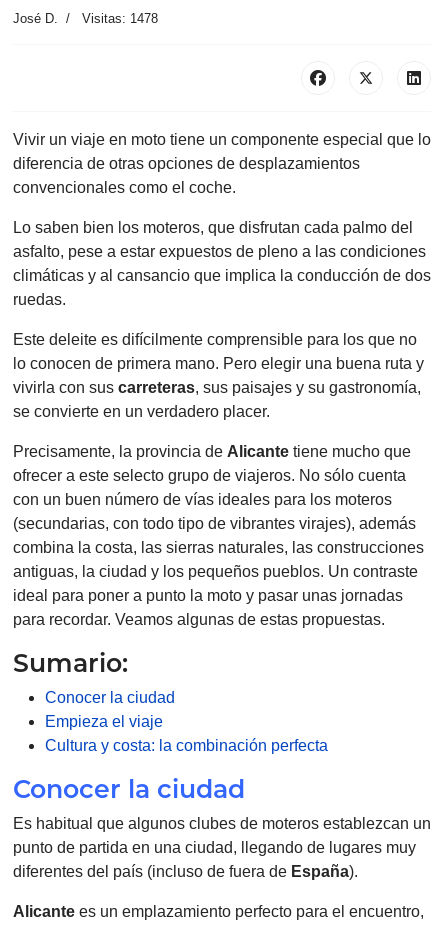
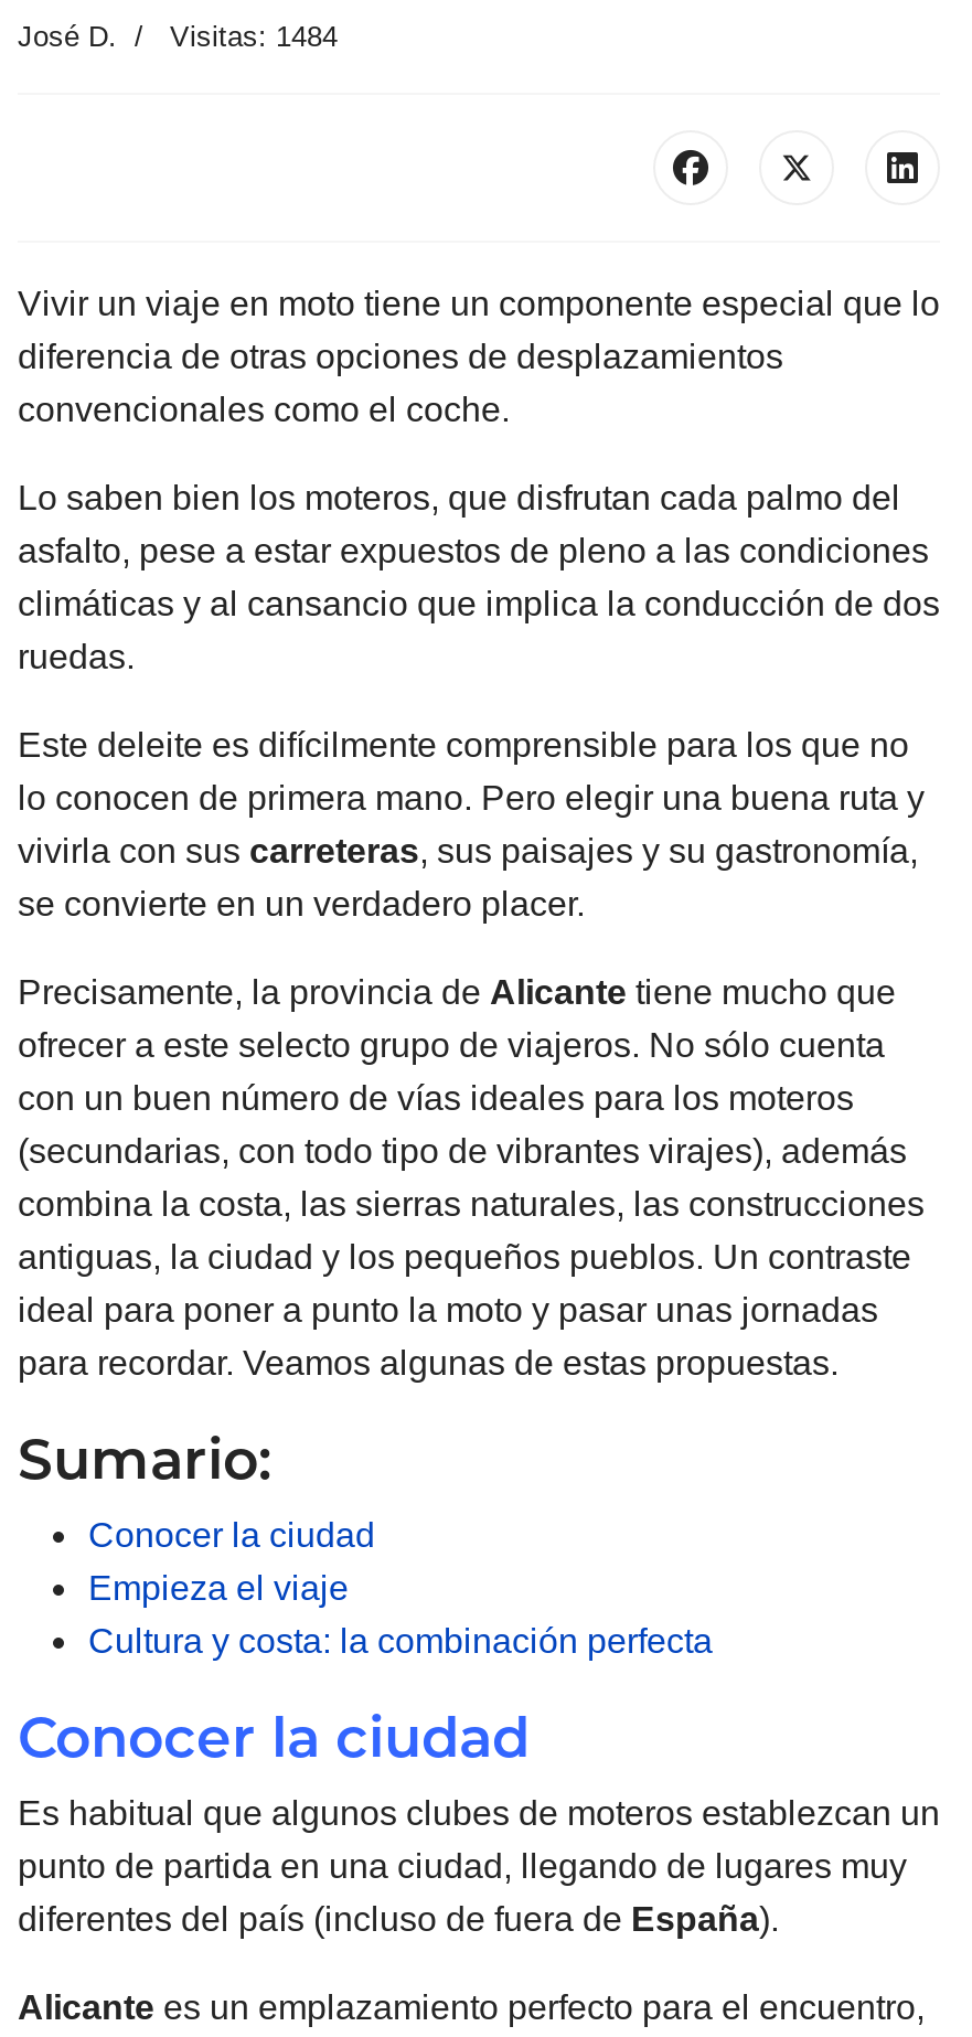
- José D. Visitas: 1478
+ José D. Visitas: 1484
